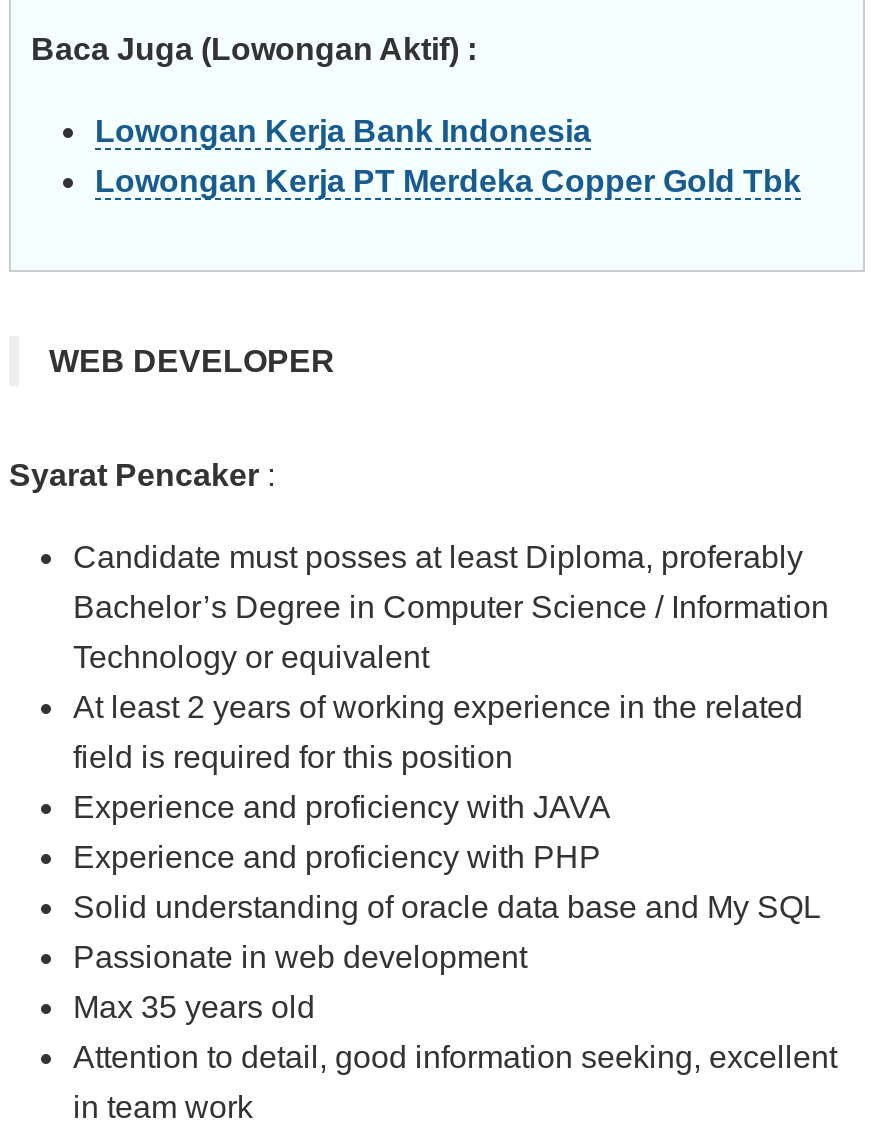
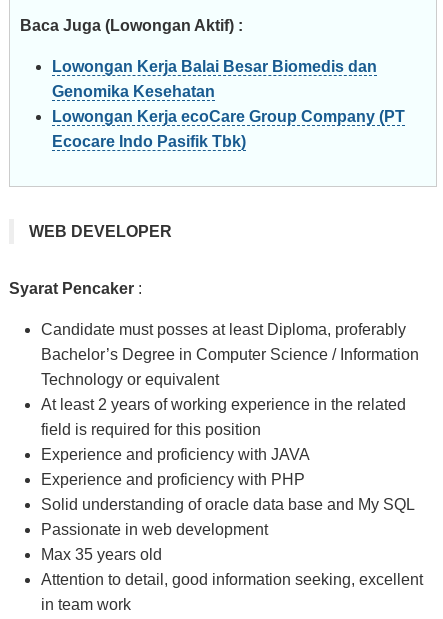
- Lowongan Kerja Bank Indonesia
- Lowongan Kerja PT Merdeka Copper Gold Tbk
+ Lowongan Kerja Balai Besar Biomedis dan
+ Genomika Kesehatan
+ Lowongan Kerja ecoCare Group Company (PT
+ Ecocare Indo Pasifik Tbk)
